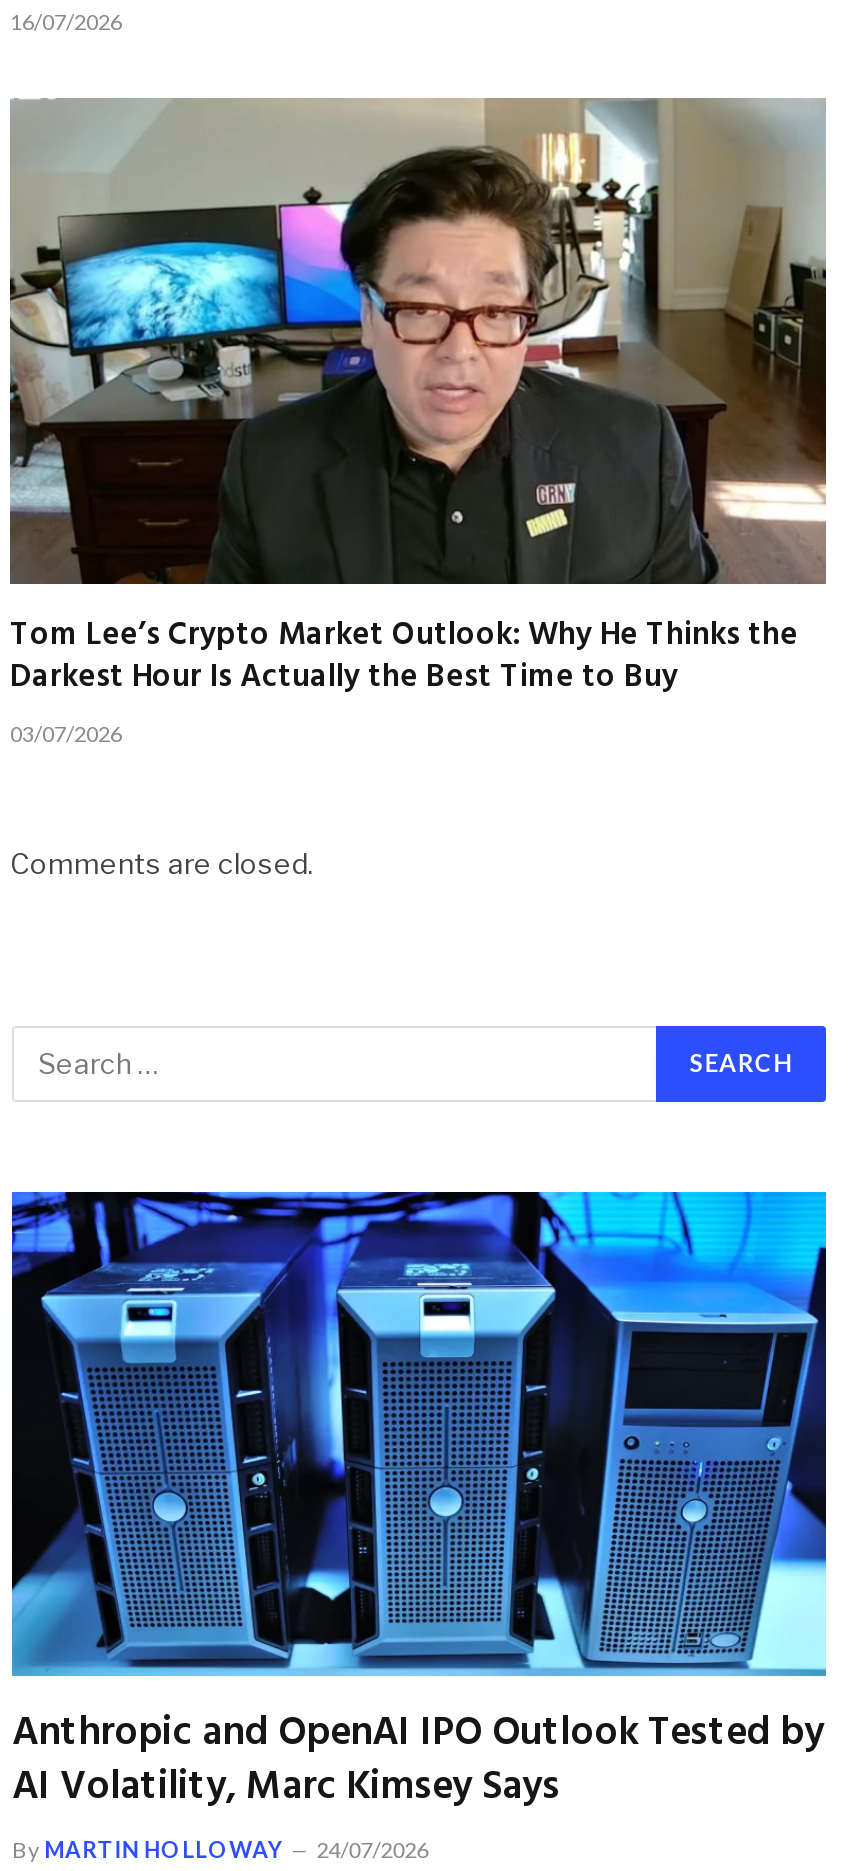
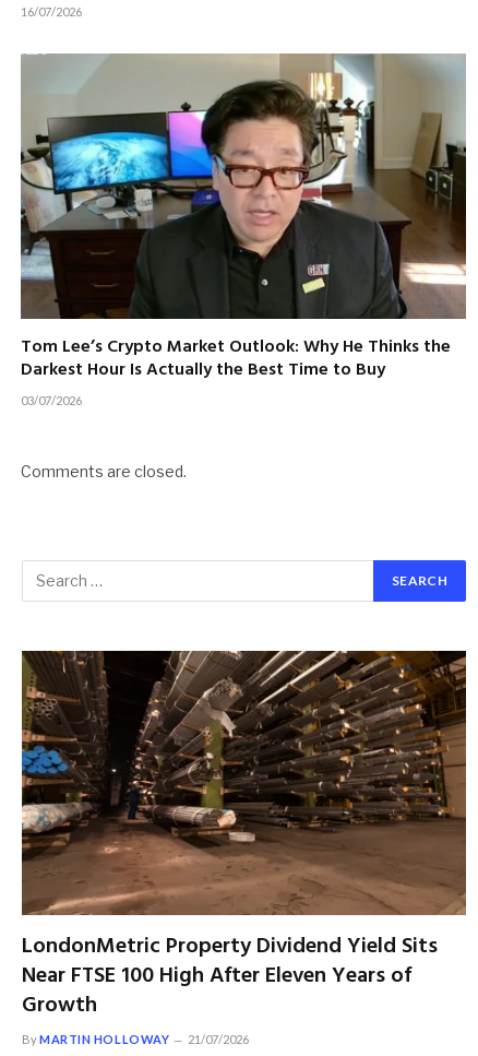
- [image]
- Anthropic and OpenAI IPO Outlook Tested by
- AI Volatility, Marc Kimsey Says
+ [image]
+ LondonMetric Property Dividend Yield Sits
+ Near FTSE 100 High After Eleven Years of
+ Growth

- By MARTIN HOLLOWAY 24/07/2026
+ By MARTIN HOLLOWAY 21/07/2026
